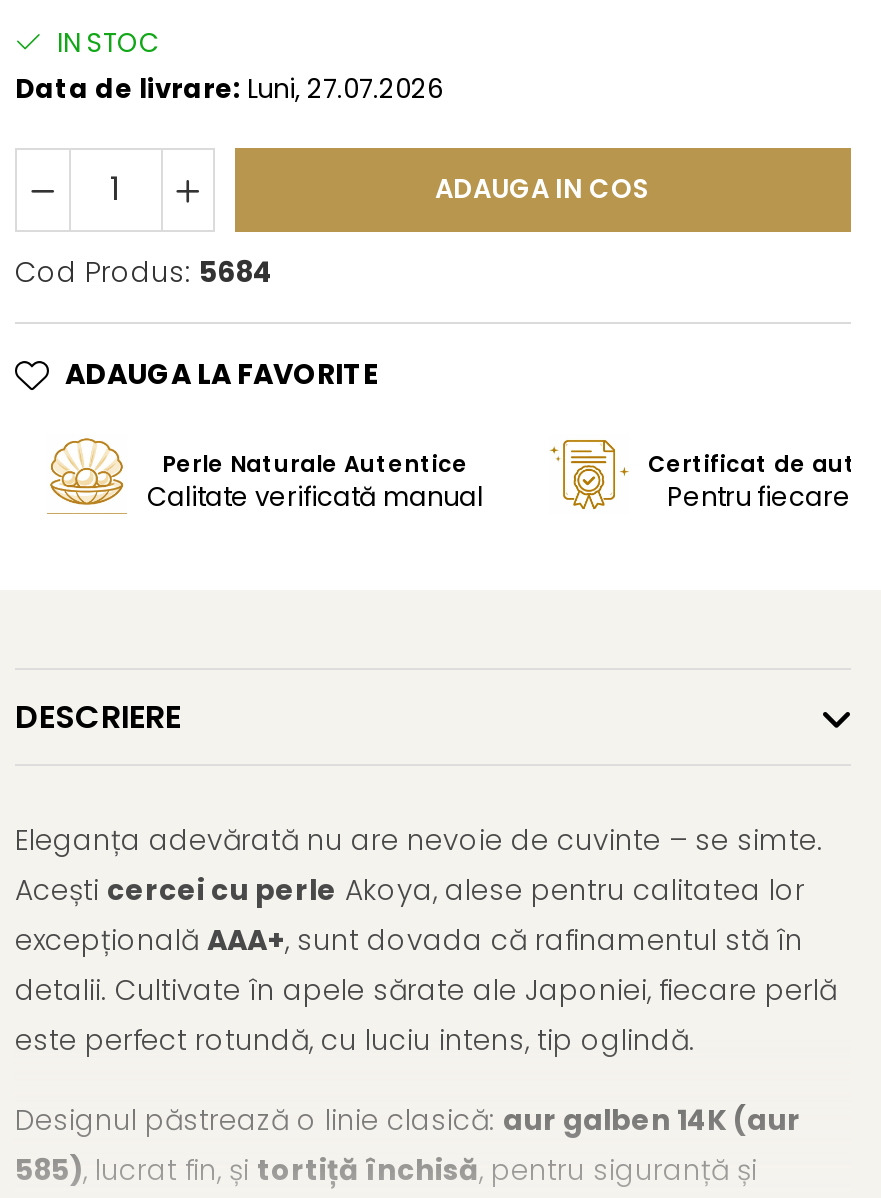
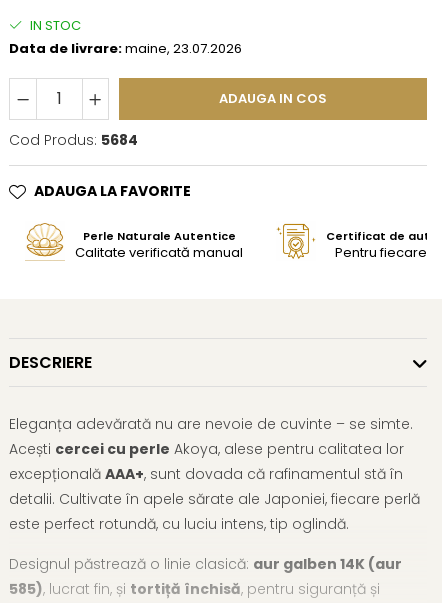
- Data de livrare: Luni, 27.07.2026
+ Data de livrare: maine, 23.07.2026
